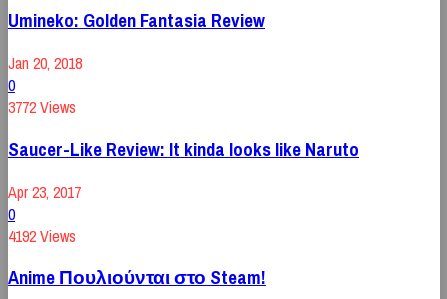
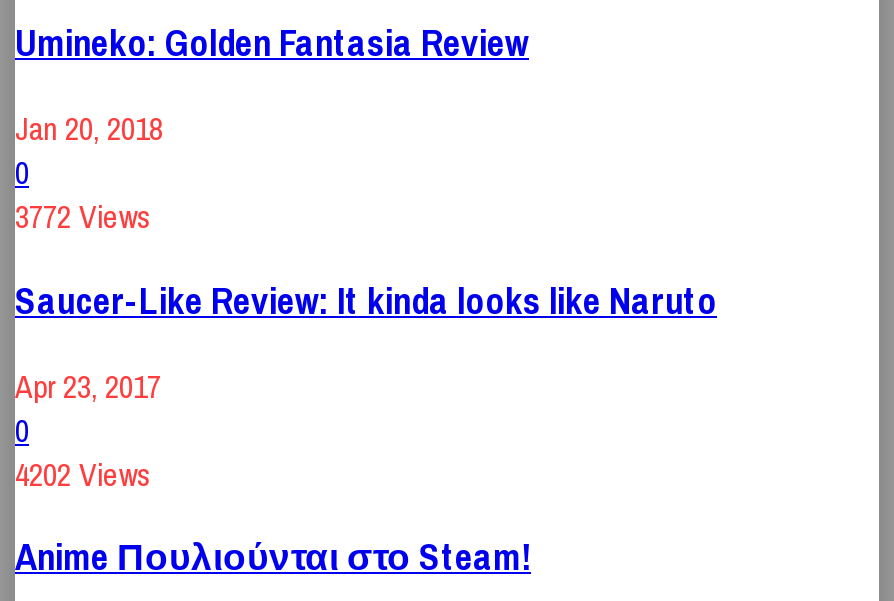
- 4192 Views
+ 4202 Views
